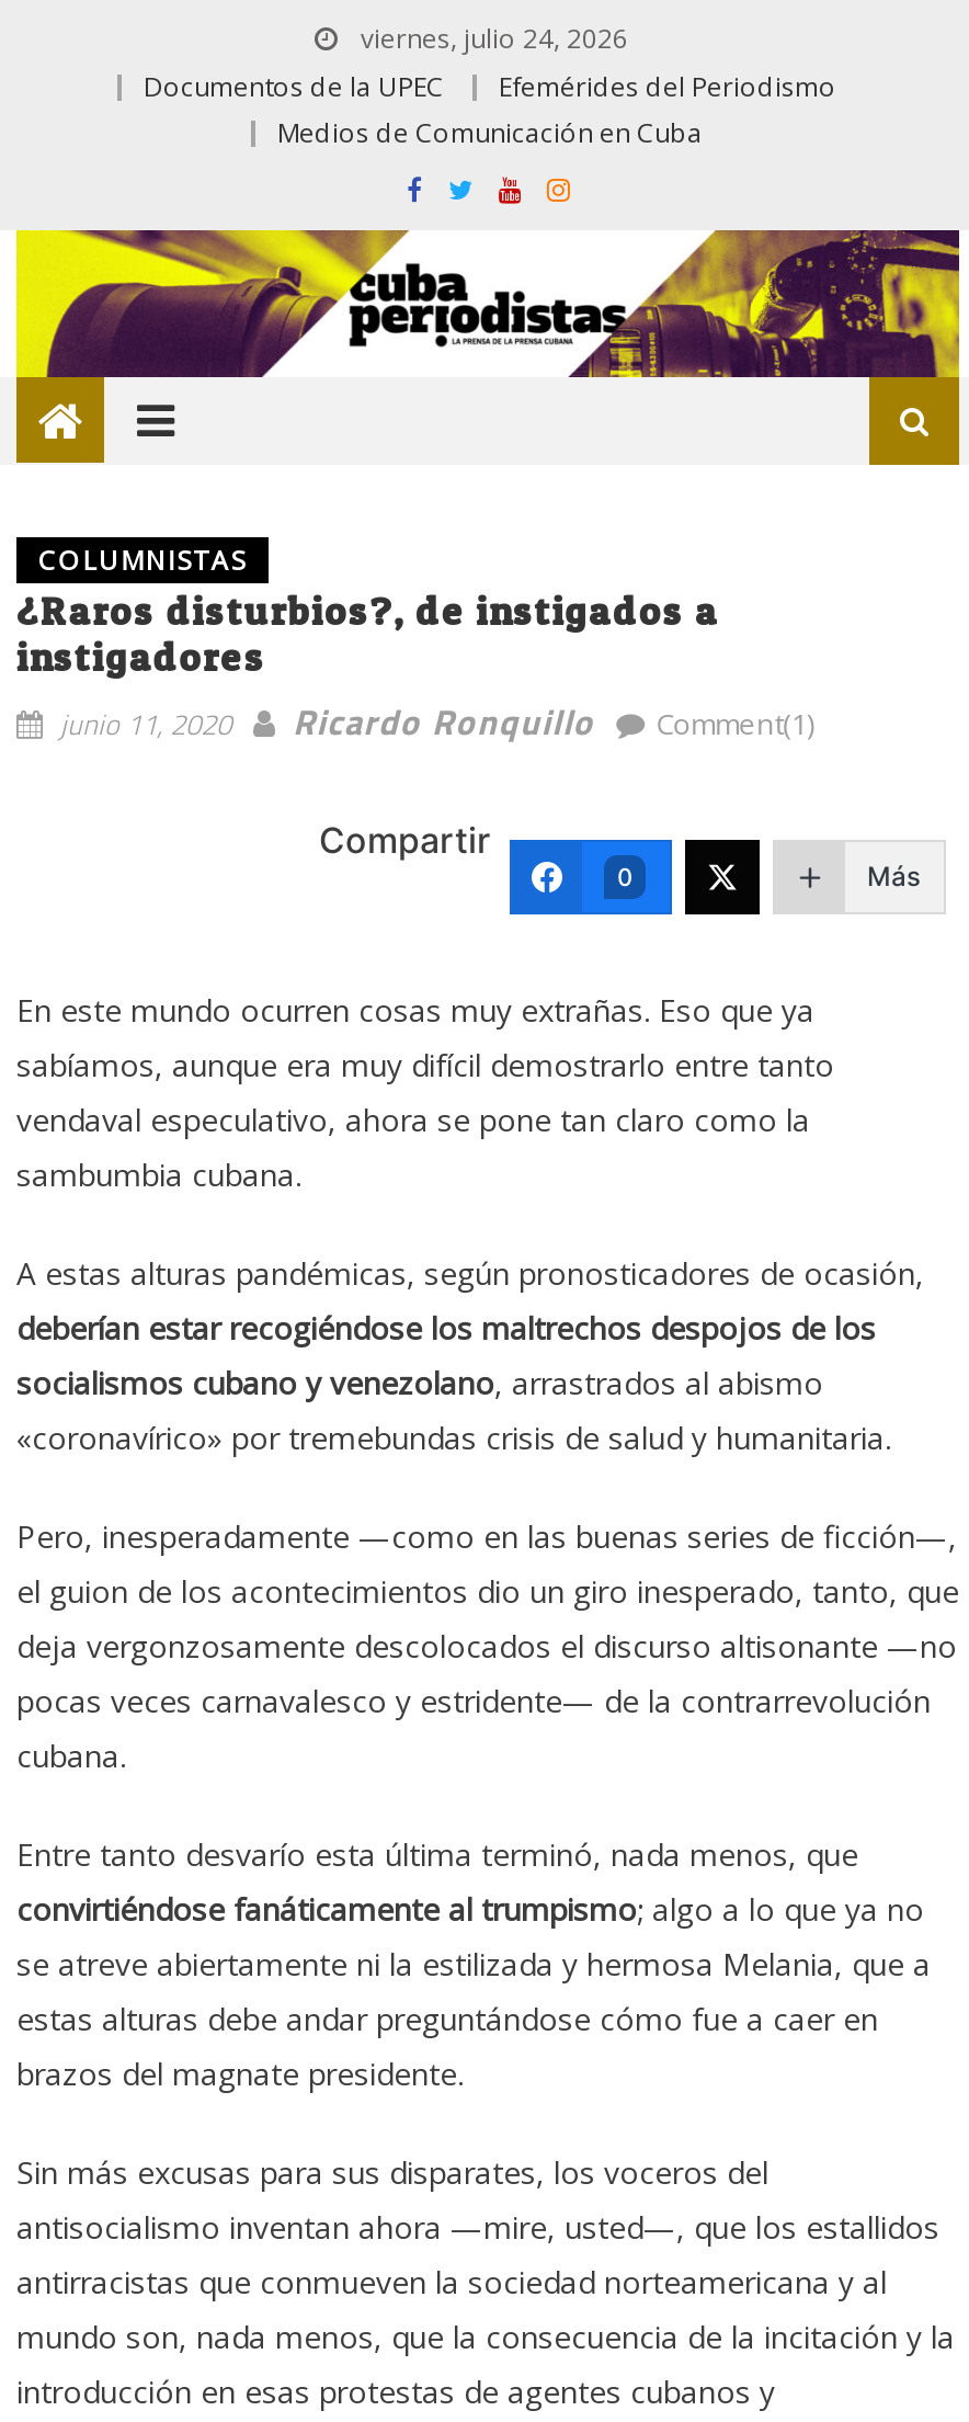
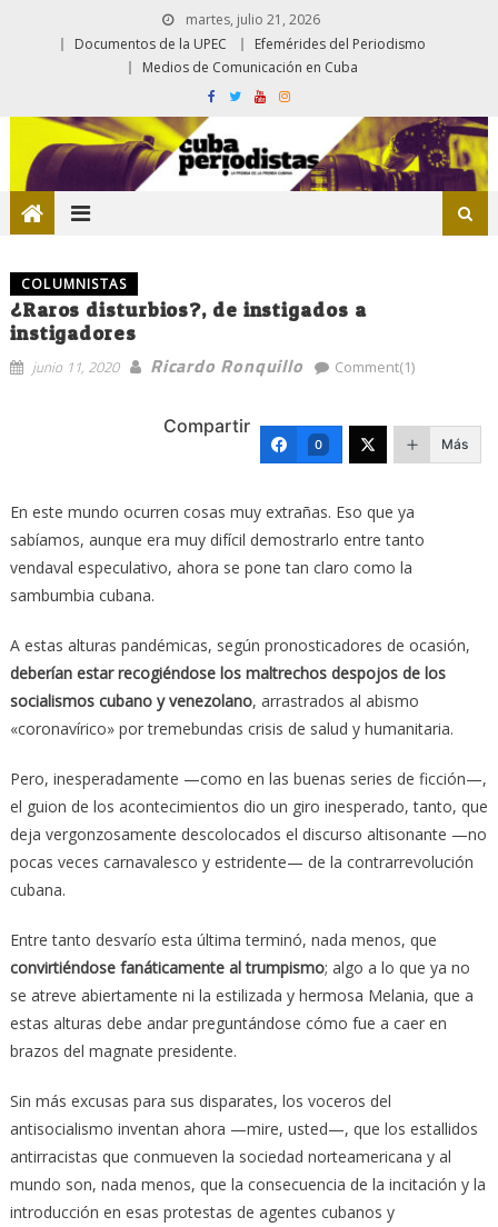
- viernes, julio 24, 2026
+ martes, julio 21, 2026
